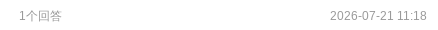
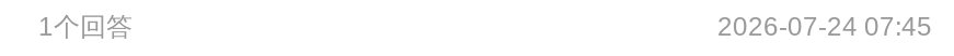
- 2026-07-21 11:18
+ 2026-07-24 07:45
